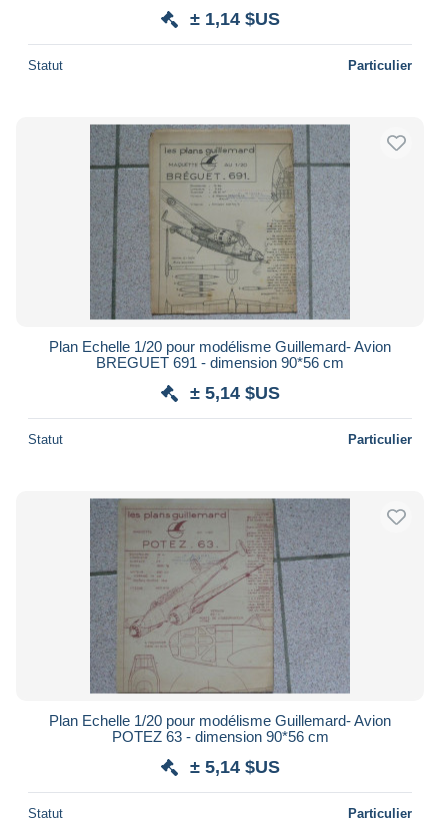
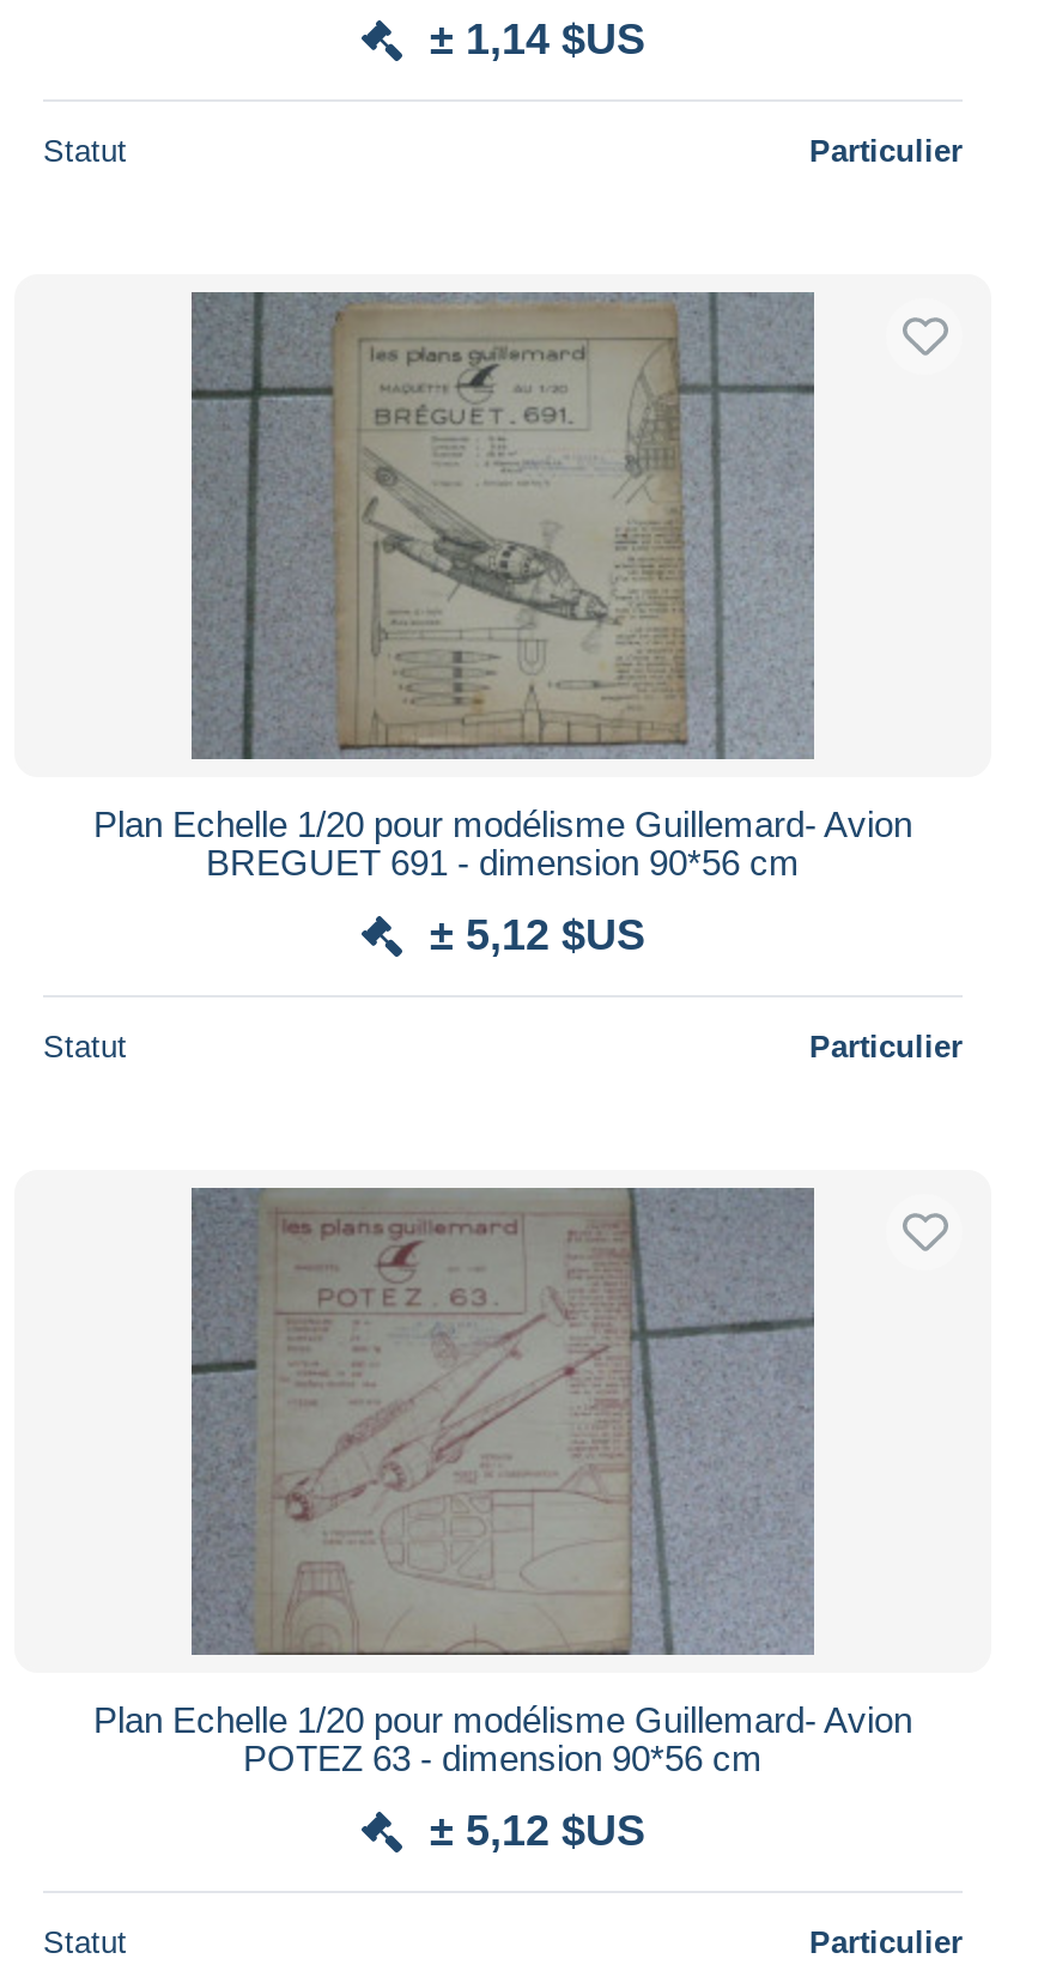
- ± 5,14 $US
+ ± 5,12 $US

- ± 5,14 $US
+ ± 5,12 $US
